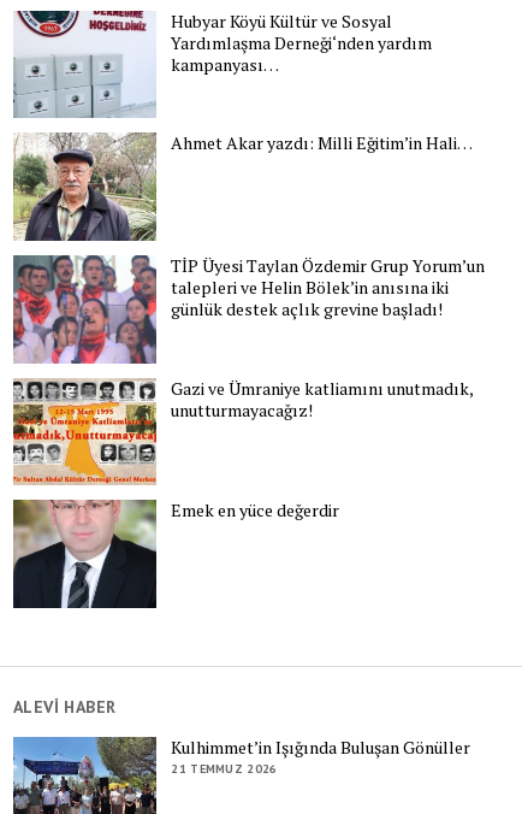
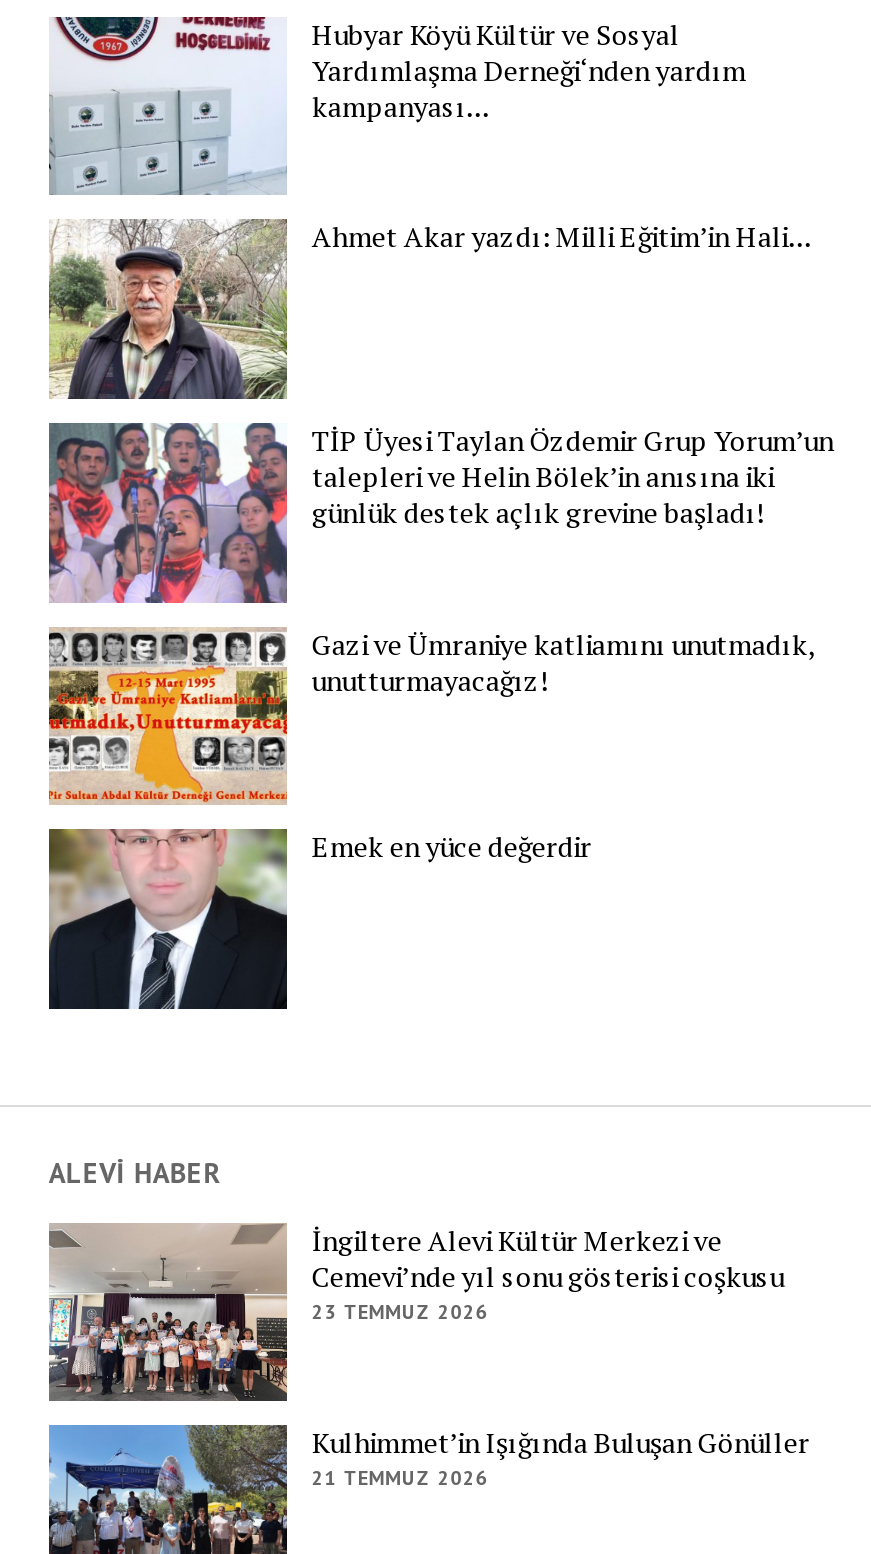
+ [image]
+ İngiltere Alevi Kültür Merkezi ve
+ Cemevi’nde yıl sonu gösterisi coşkusu
+ 23 TEMMUZ 2026
